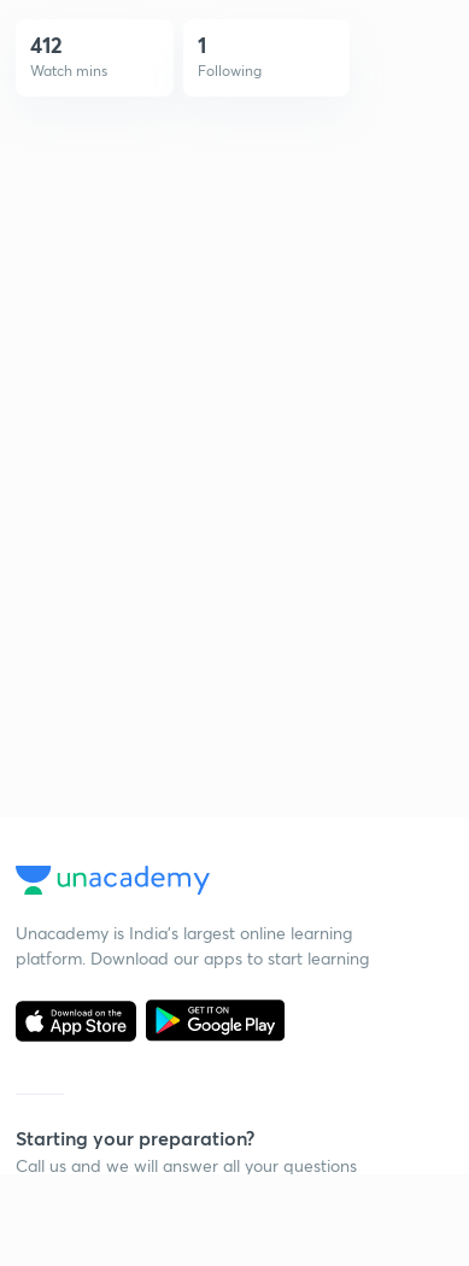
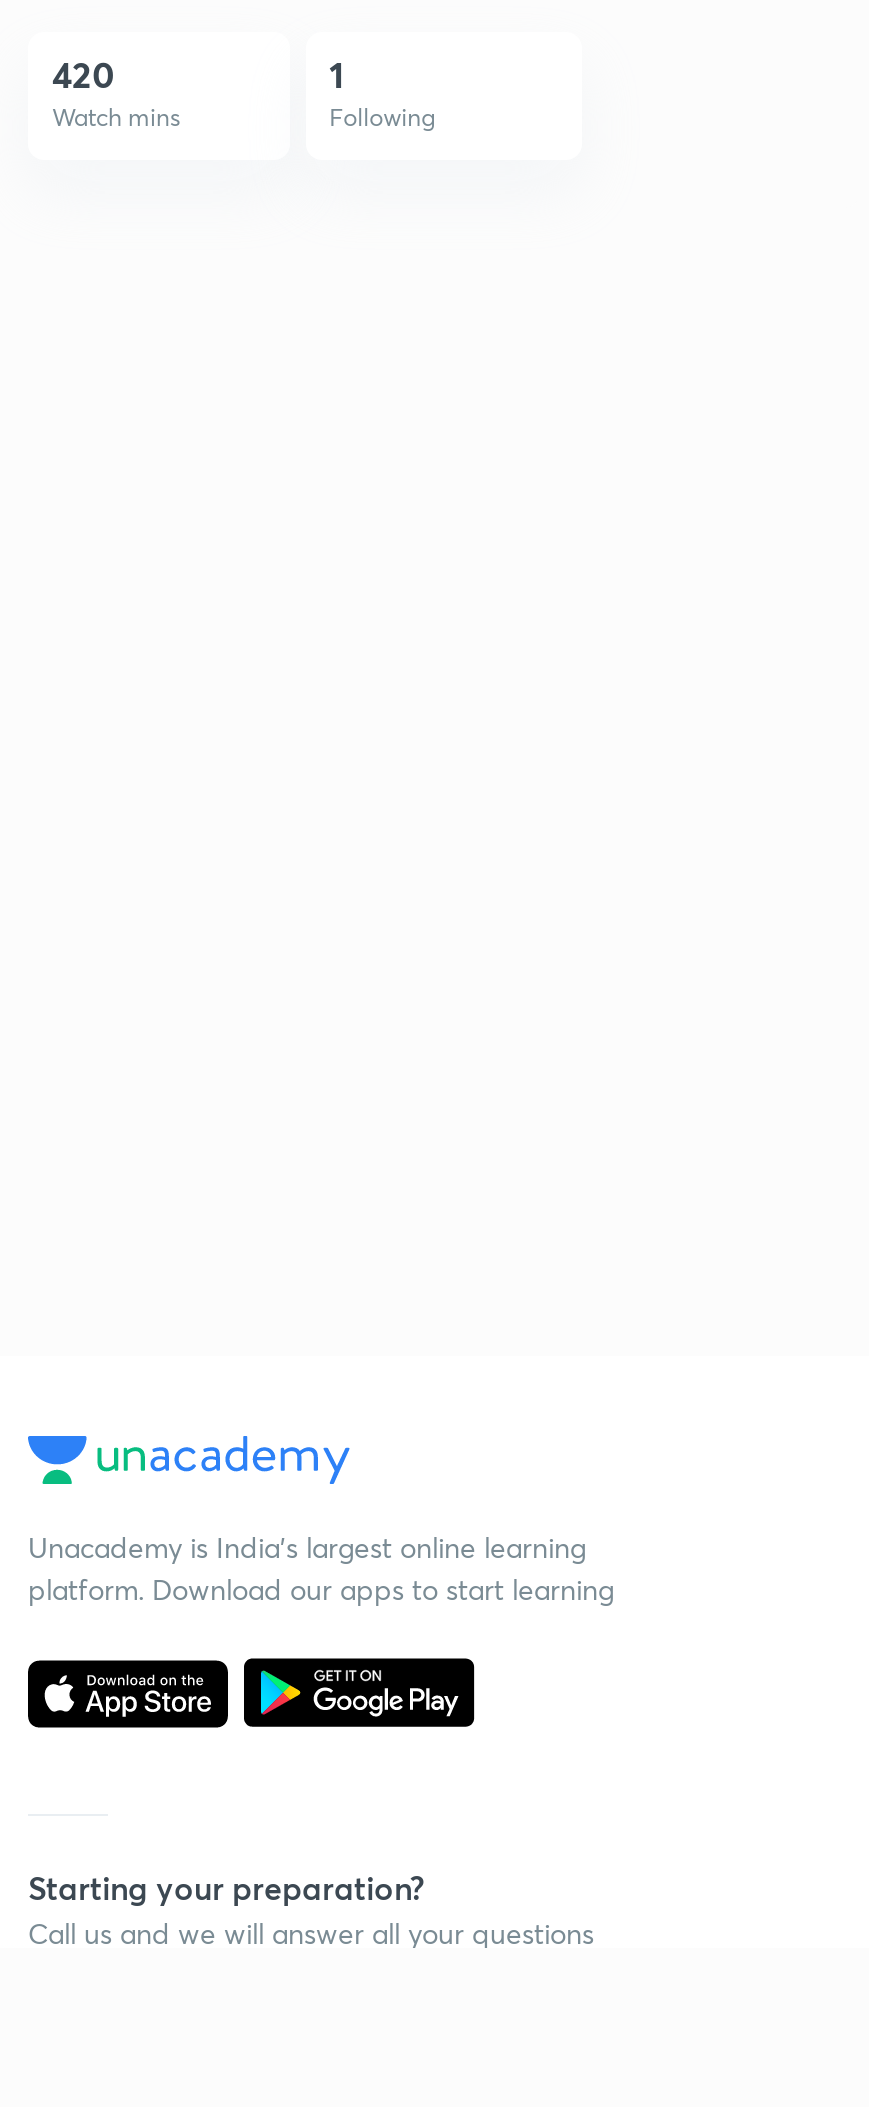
- 412
+ 420
